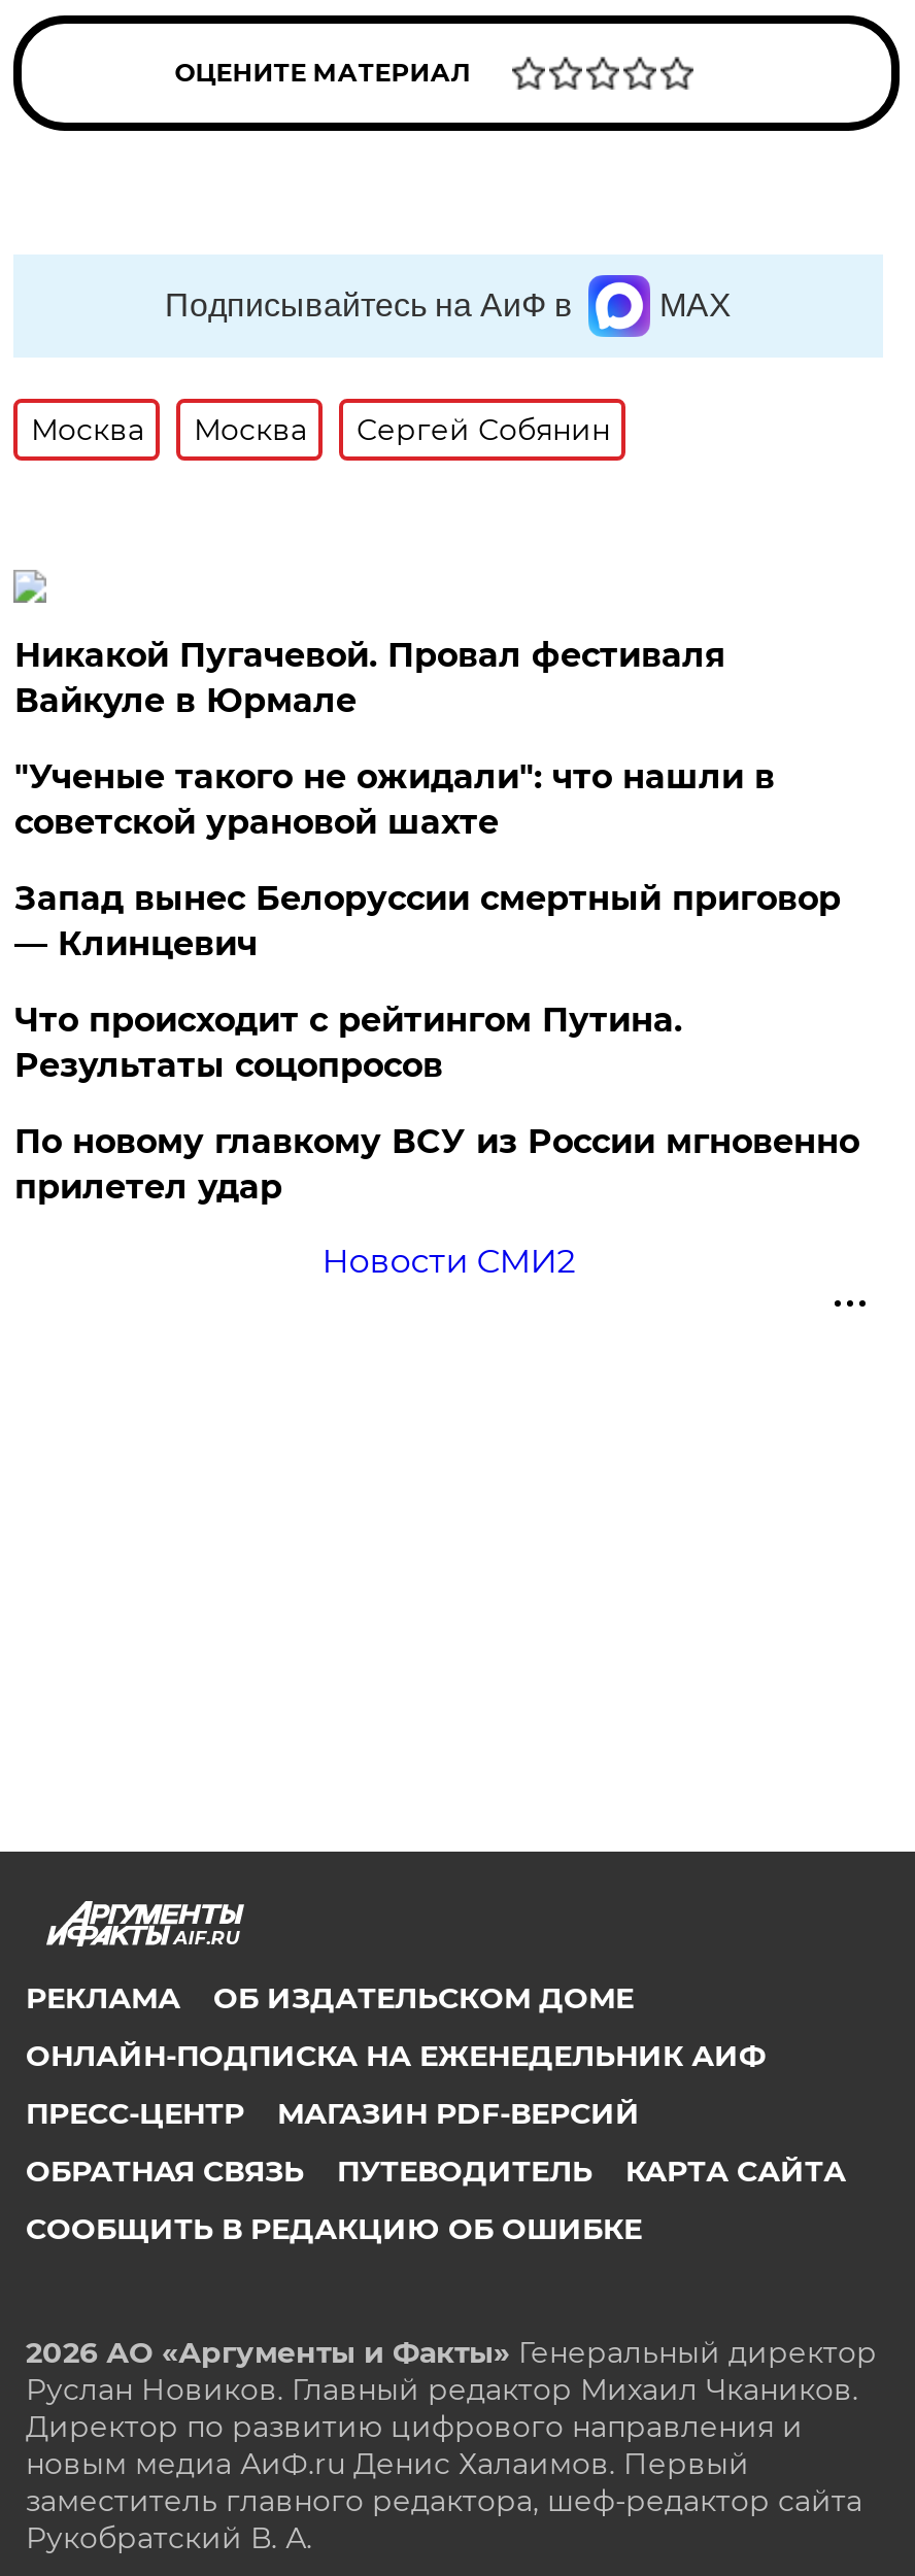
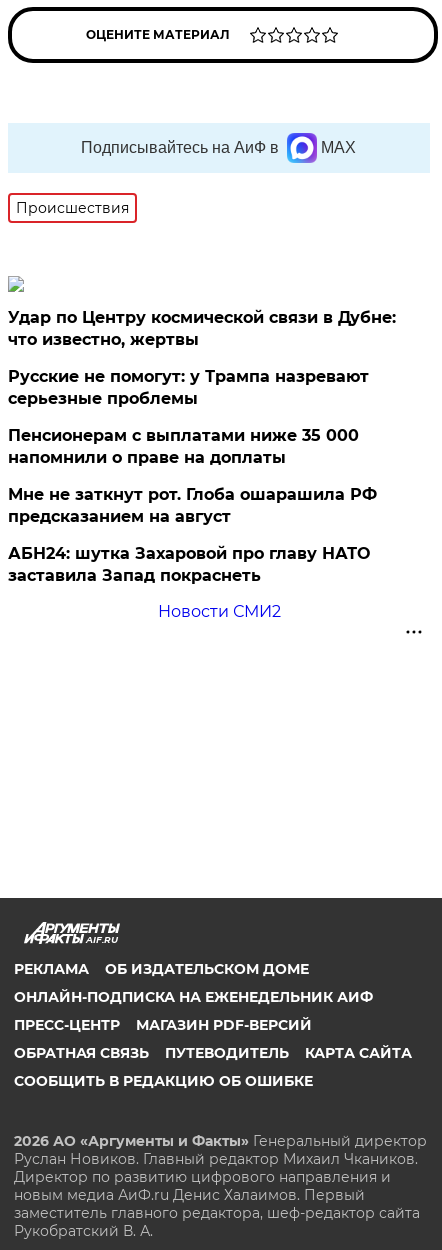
- Москва
- Москва
- Сергей Собянин
+ Происшествия

- Никакой Пугачевой. Провал фестиваля
- Вайкуле в Юрмале
+ Удар по Центру космической связи в Дубне:
+ что известно, жертвы

- "Ученые такого не ожидали": что нашли в
- советской урановой шахте
+ Русские не помогут: у Трампа назревают
+ серьезные проблемы

- Запад вынес Белоруссии смертный приговор
- — Клинцевич
+ Пенсионерам с выплатами ниже 35 000
+ напомнили о праве на доплаты

- Что происходит с рейтингом Путина.
- Результаты соцопросов
+ Мне не заткнут рот. Глоба ошарашила РФ
+ предсказанием на август

- По новому главкому ВСУ из России мгновенно
- прилетел удар
+ АБН24: шутка Захаровой про главу НАТО
+ заставила Запад покраснеть
